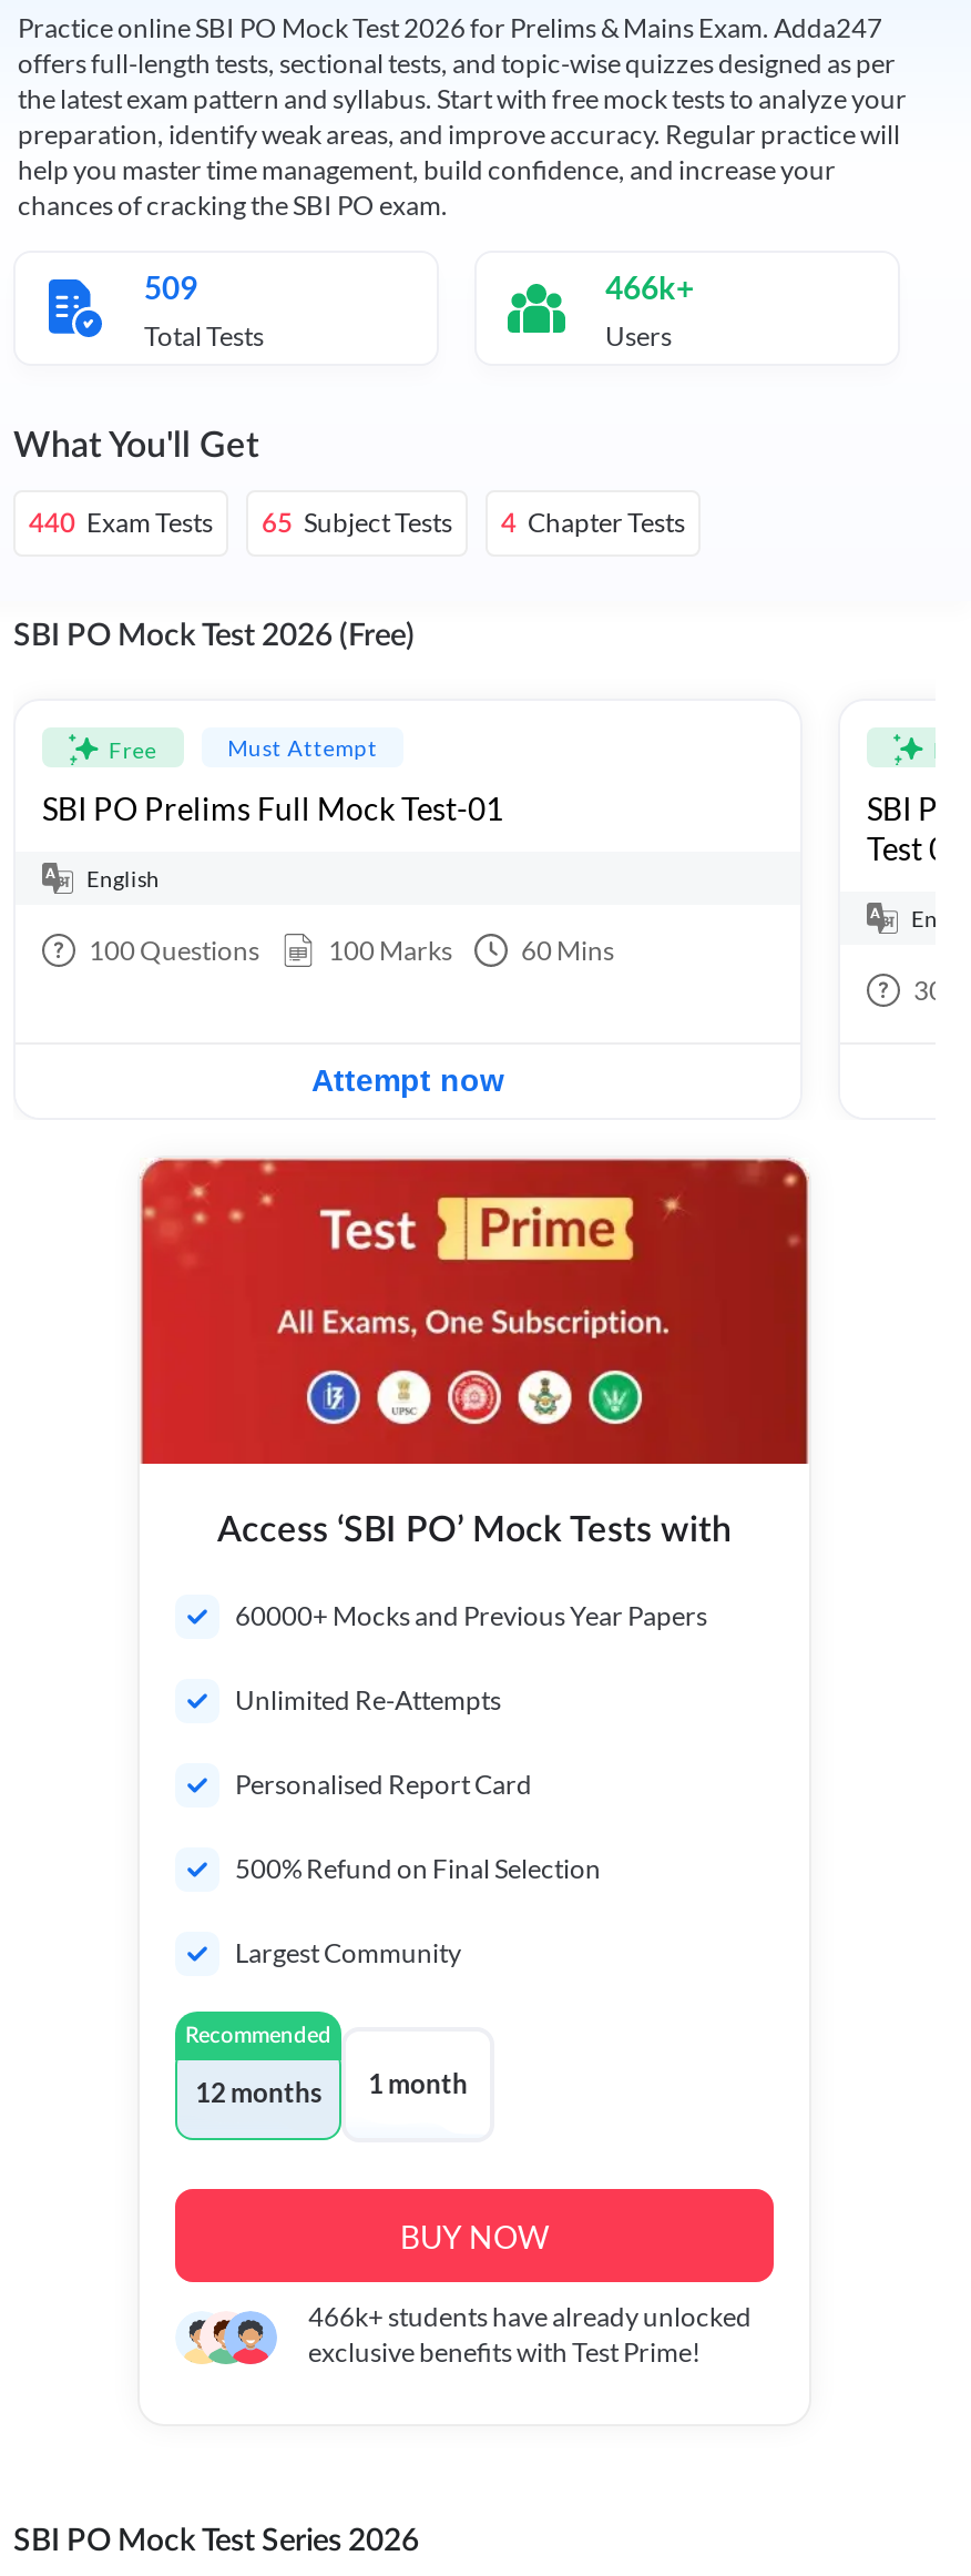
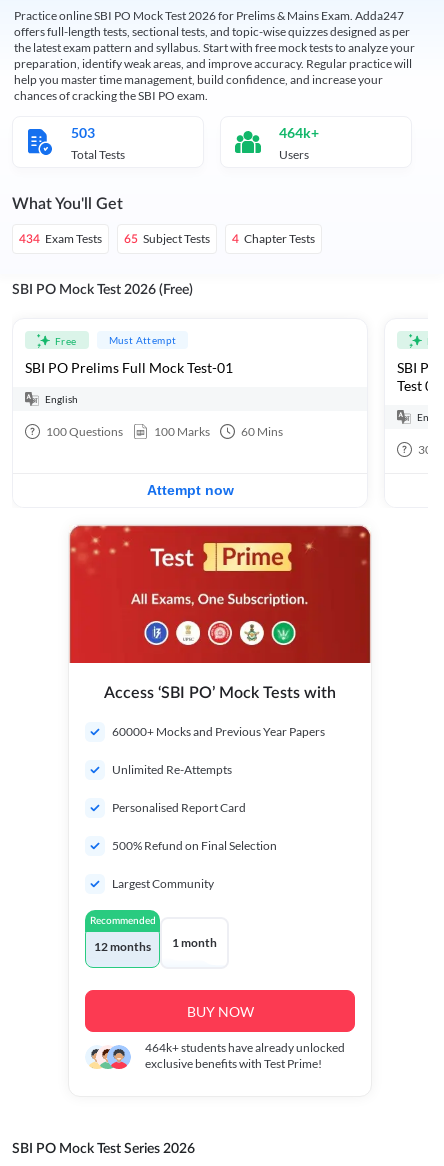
- 509
+ 503

- 466k+
+ 464k+

- 440 Exam Tests 65 Subject Tests 4 Chapter Tests
+ 434 Exam Tests 65 Subject Tests 4 Chapter Tests

- 466k+ students have already unlocked
+ 464k+ students have already unlocked
